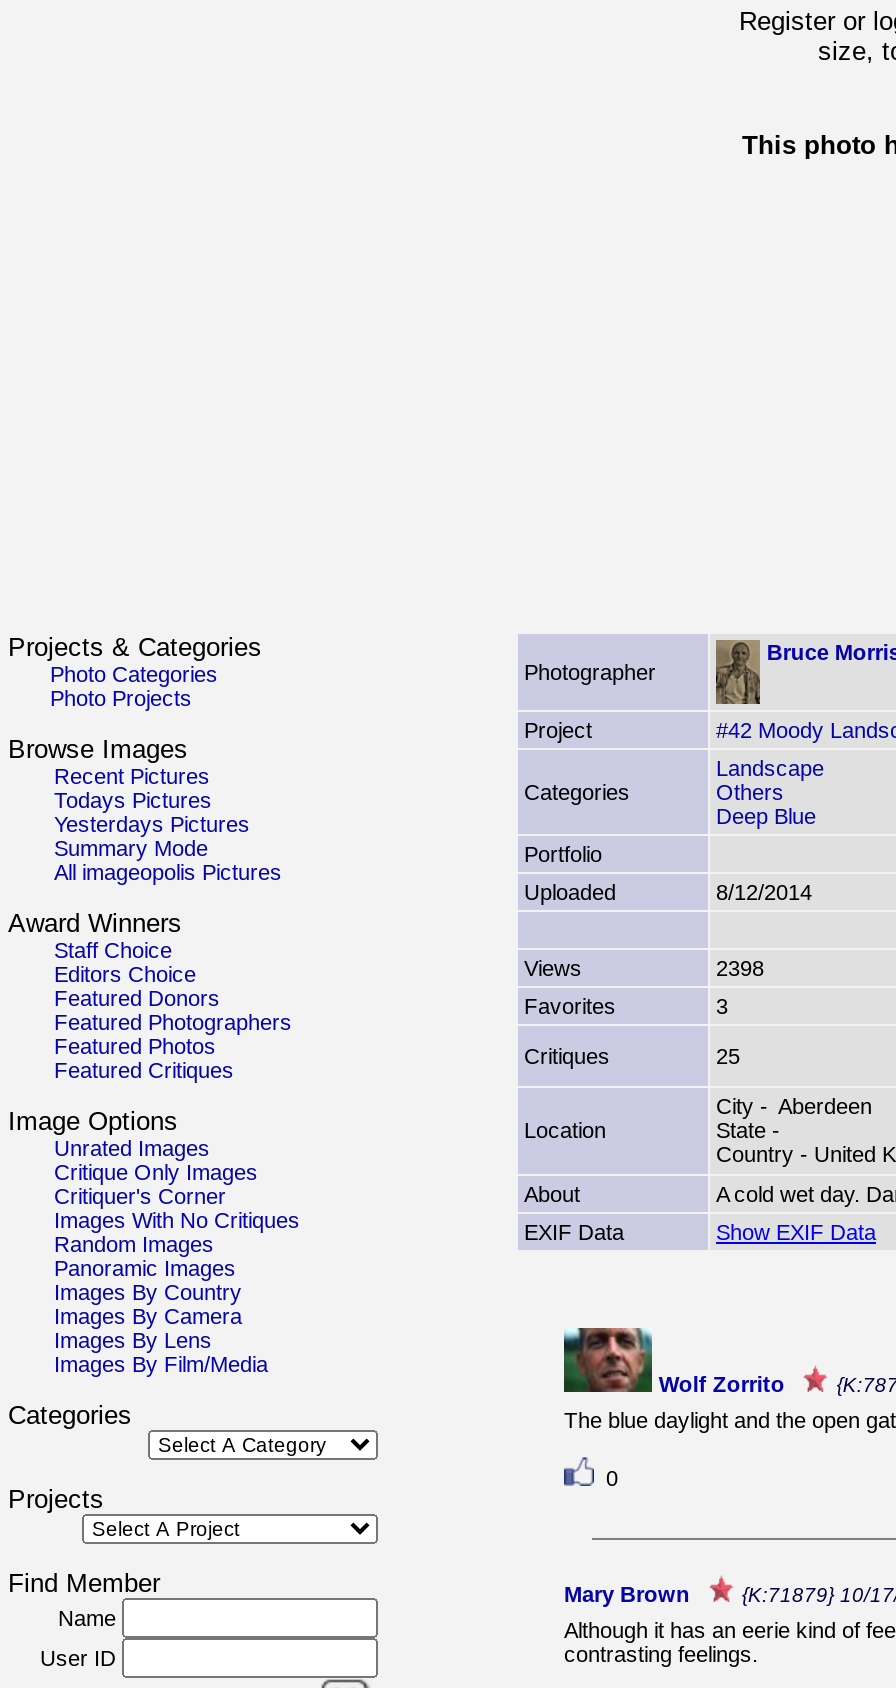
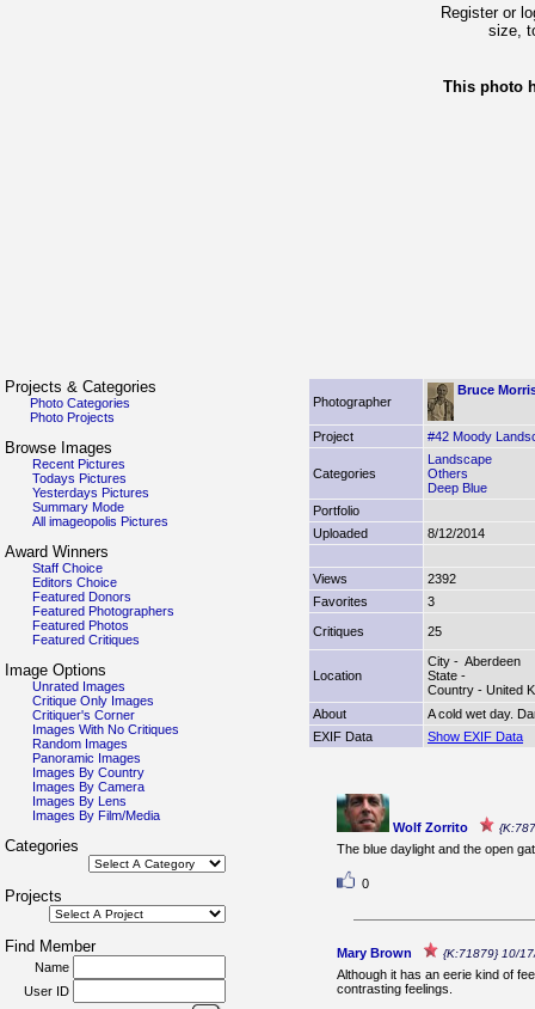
- 2398
+ 2392
